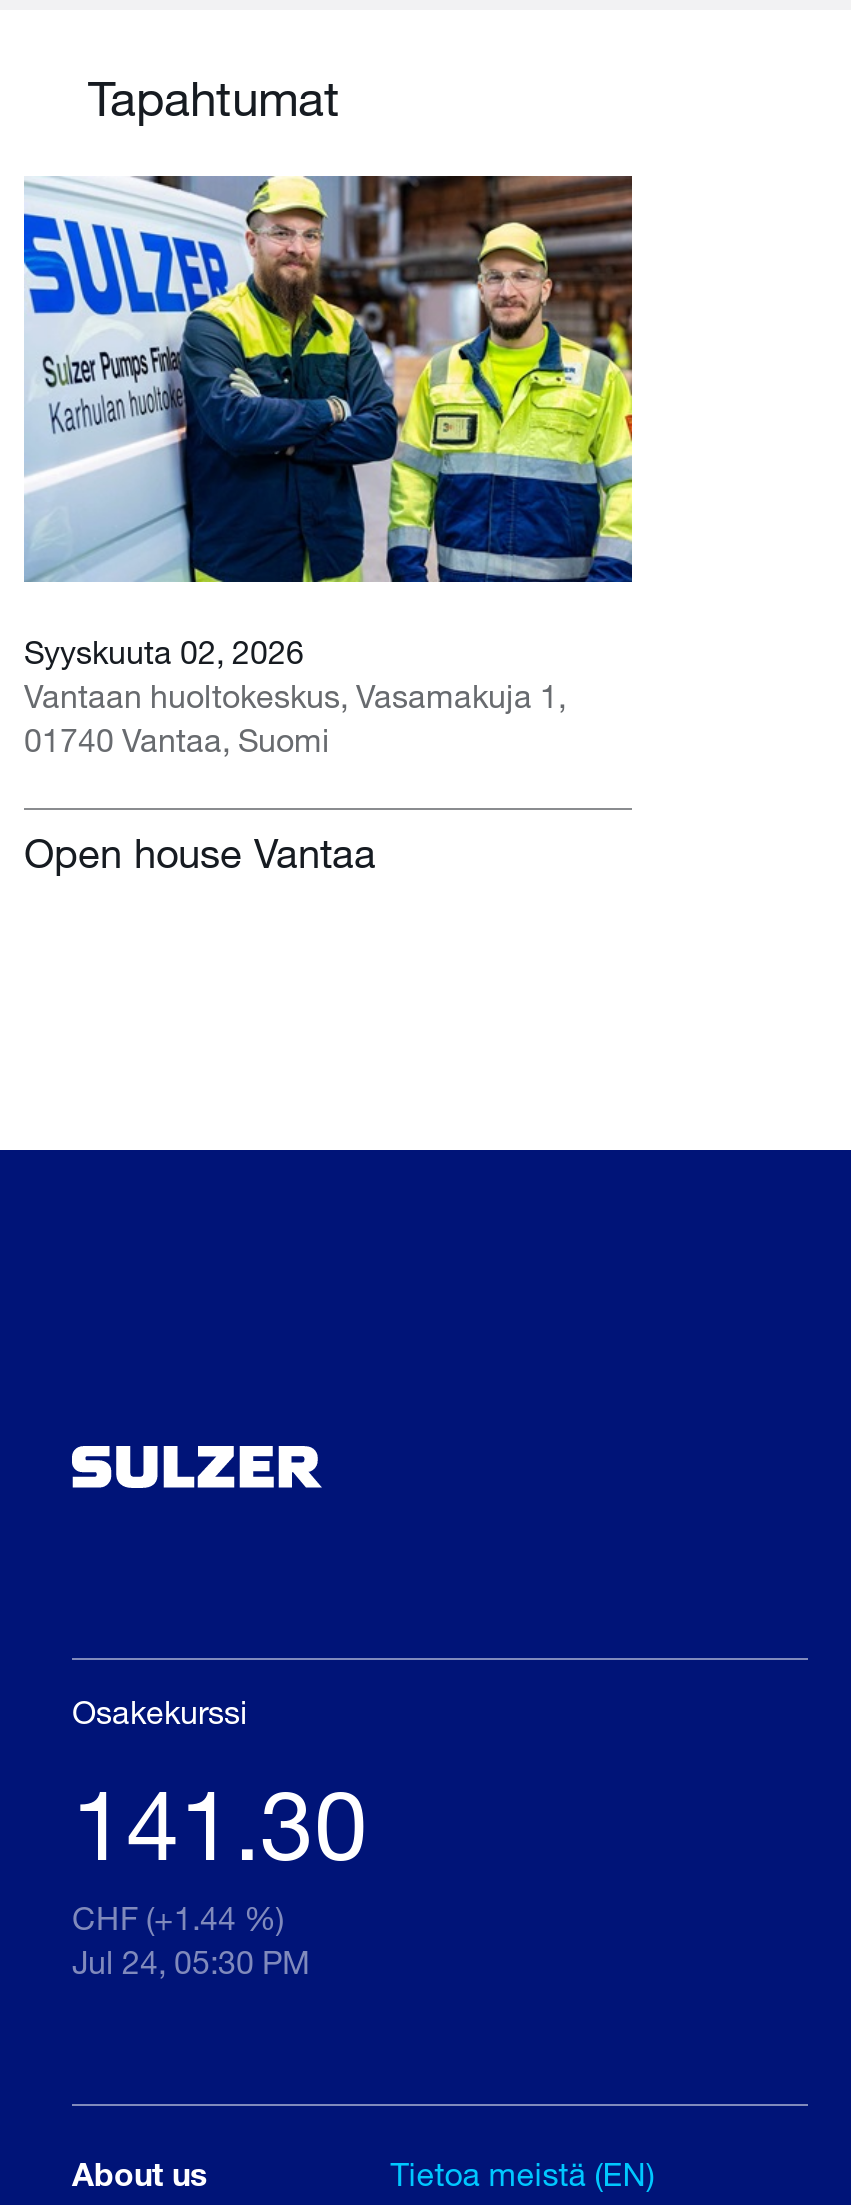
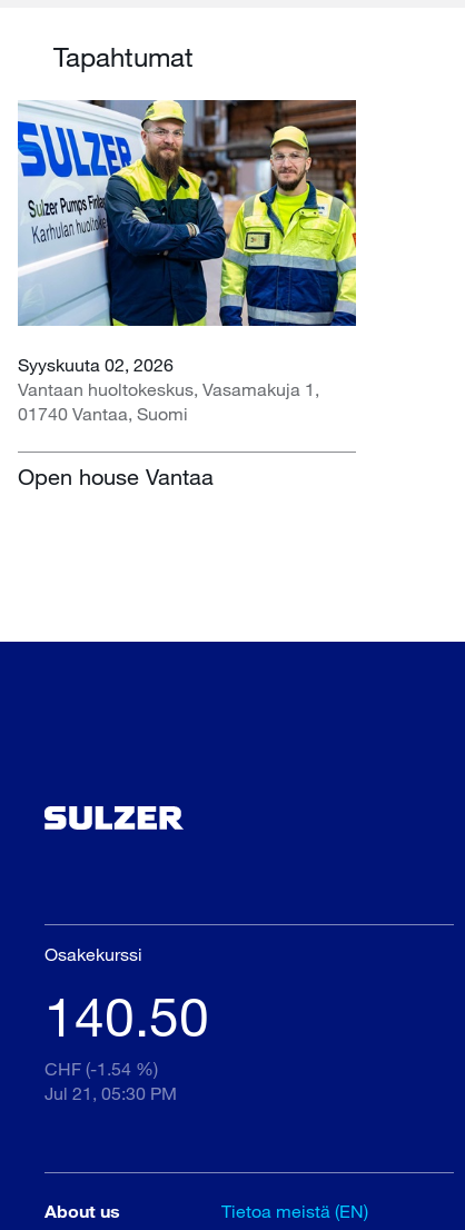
- 141.30
+ 140.50

- CHF (+1.44 %)
+ CHF (-1.54 %)

- Jul 24, 05:30 PM
+ Jul 21, 05:30 PM
